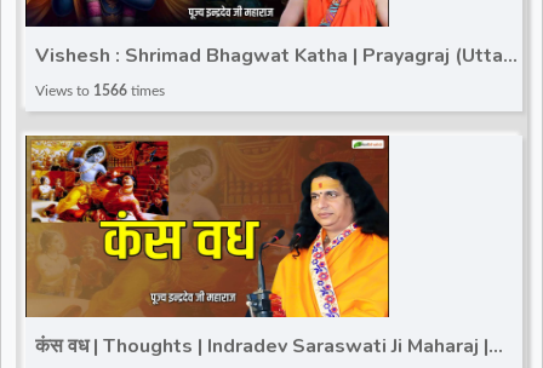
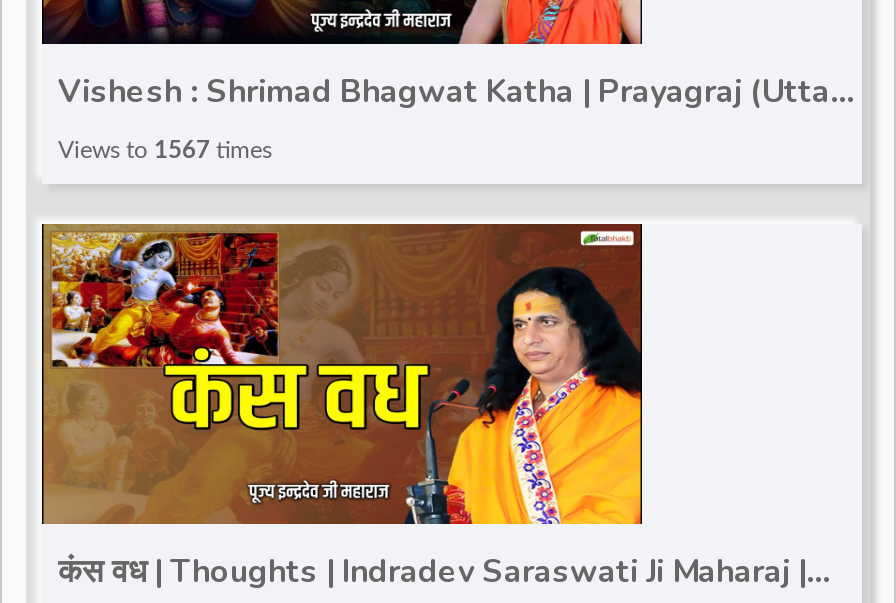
- Views to 1566 times
+ Views to 1567 times
